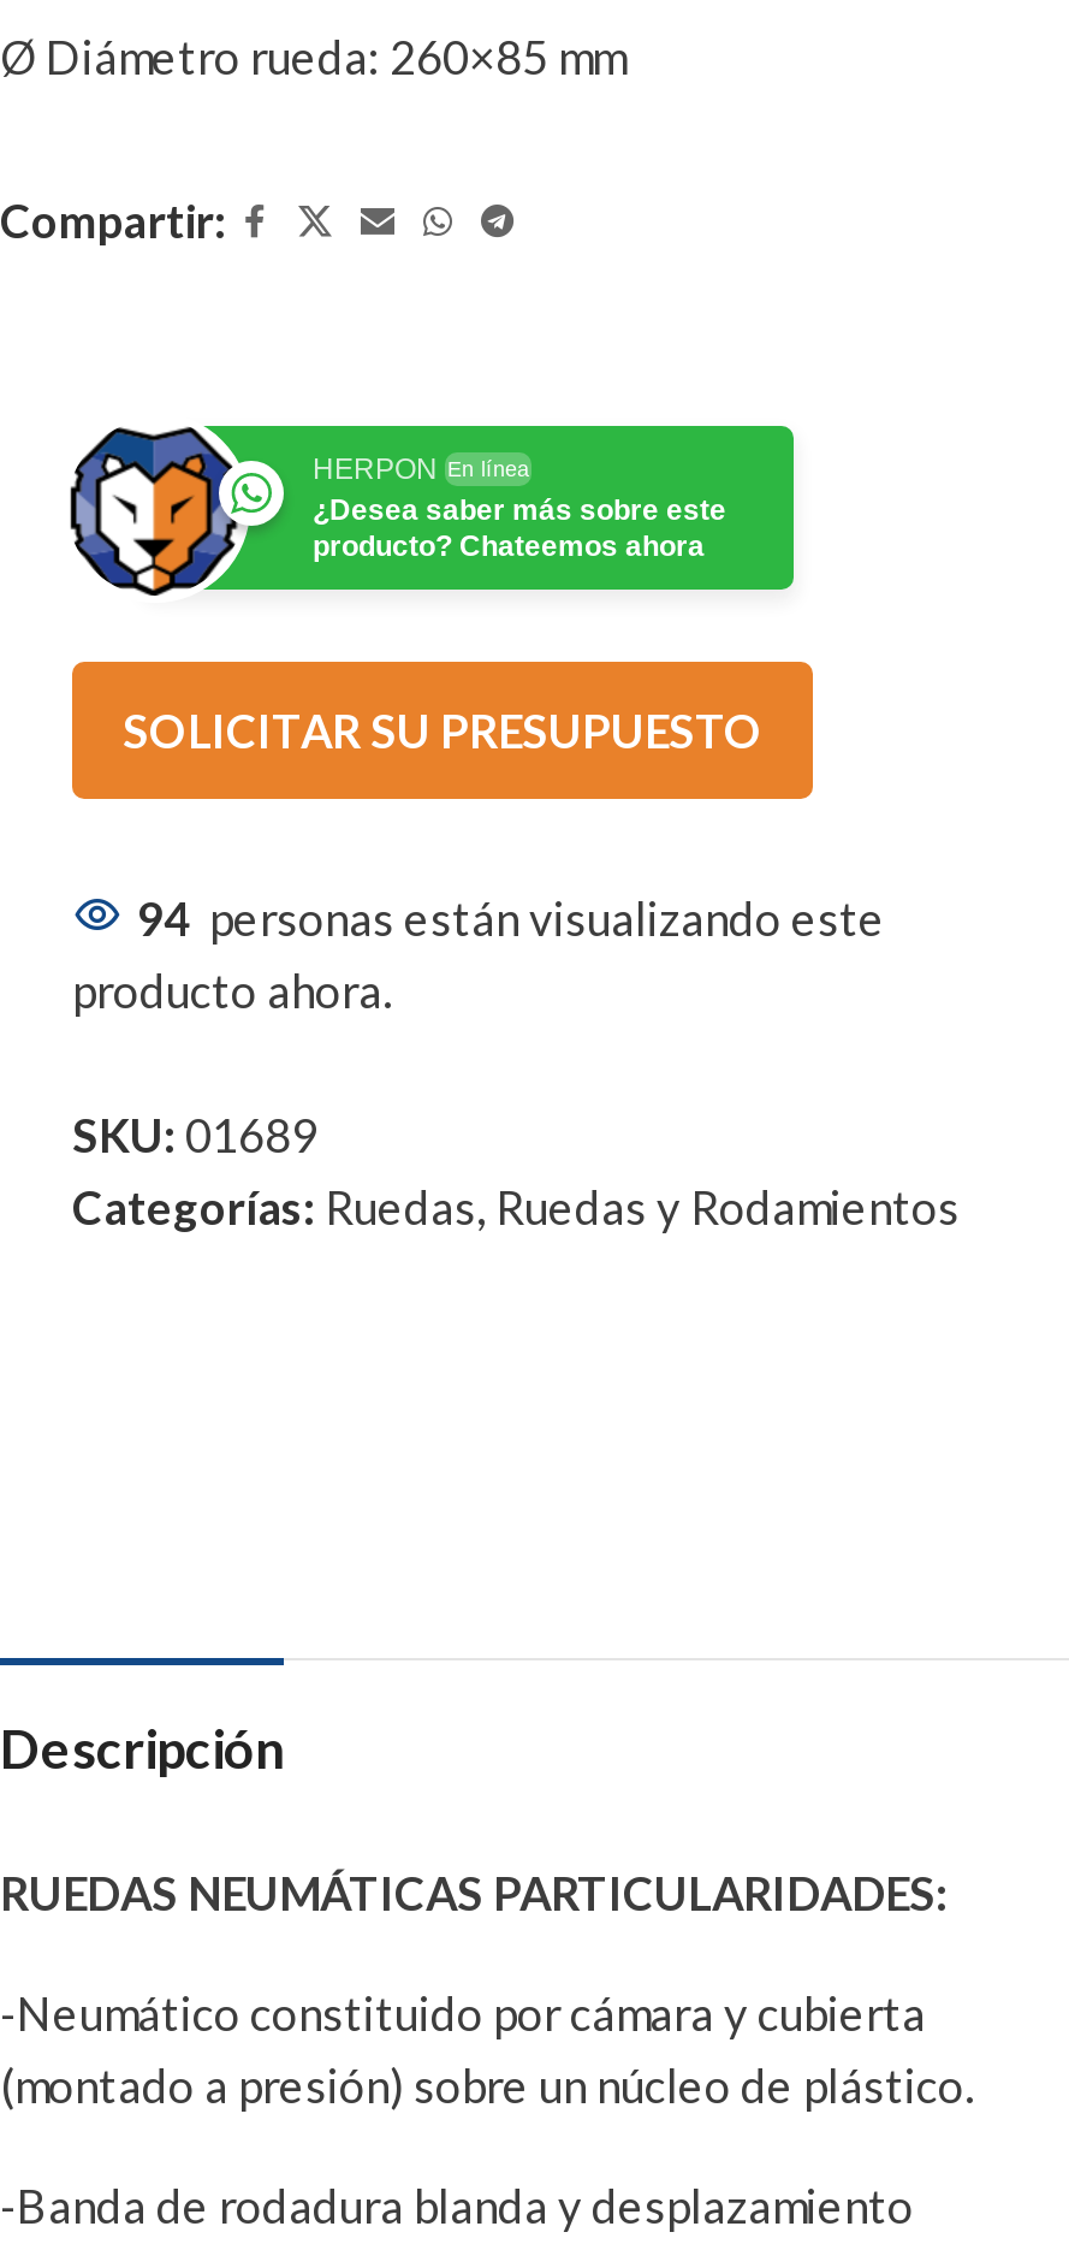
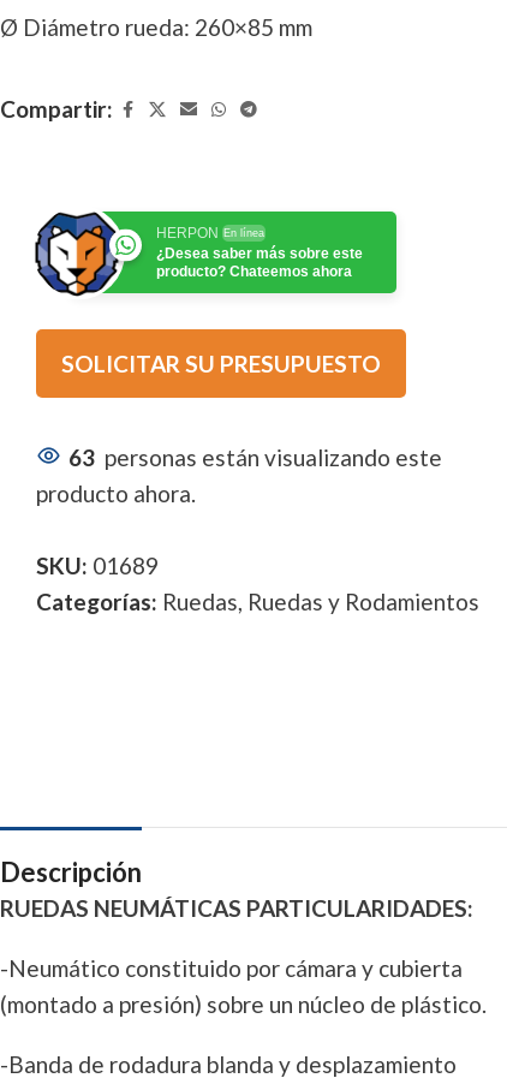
- 94 personas están visualizando este
+ 63 personas están visualizando este
